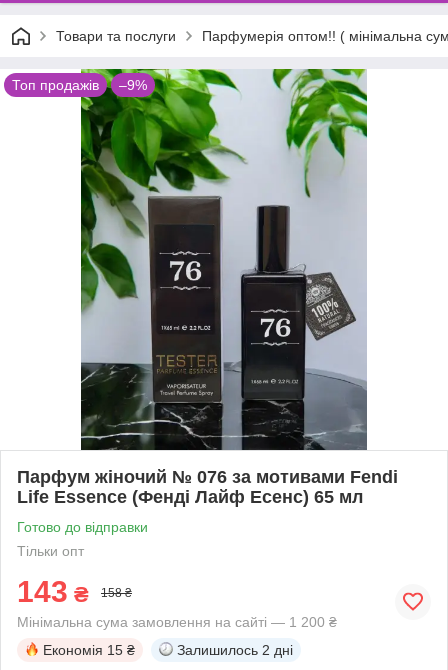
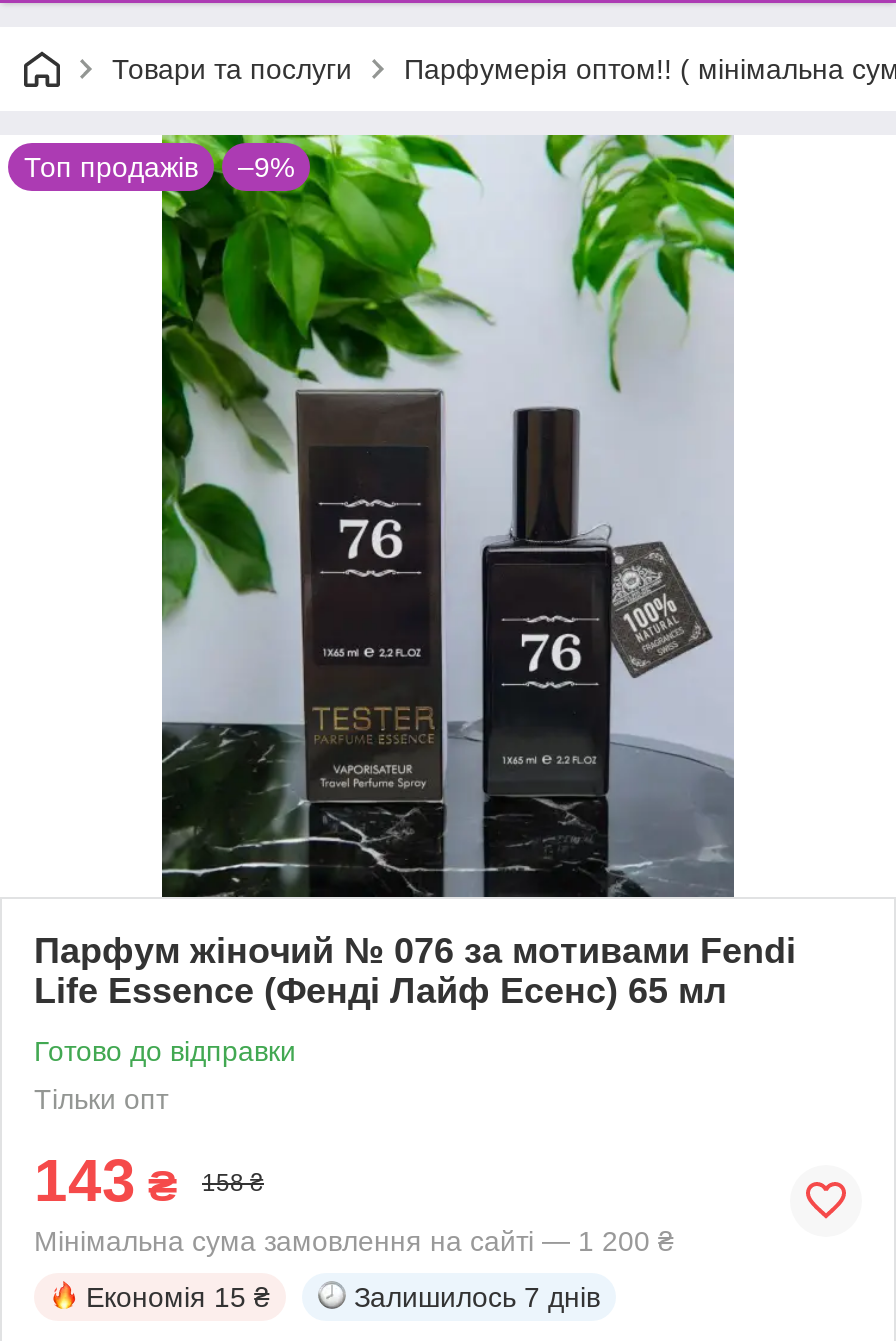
- Залишилось 2 дні
+ Залишилось 7 днів
